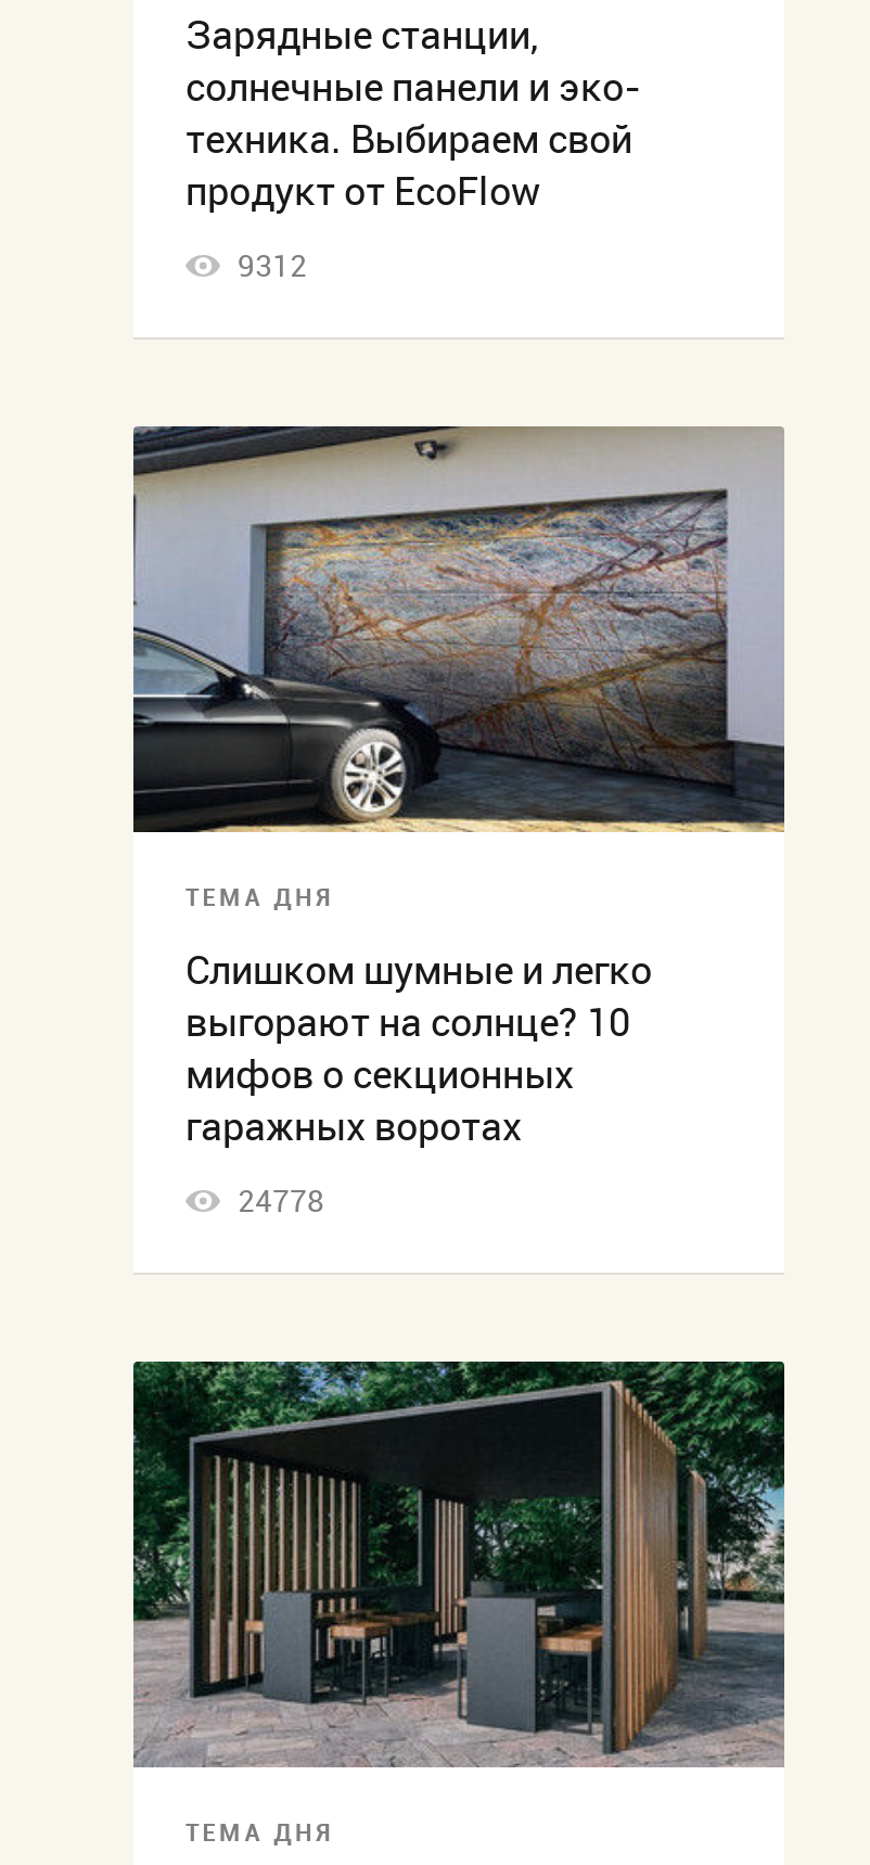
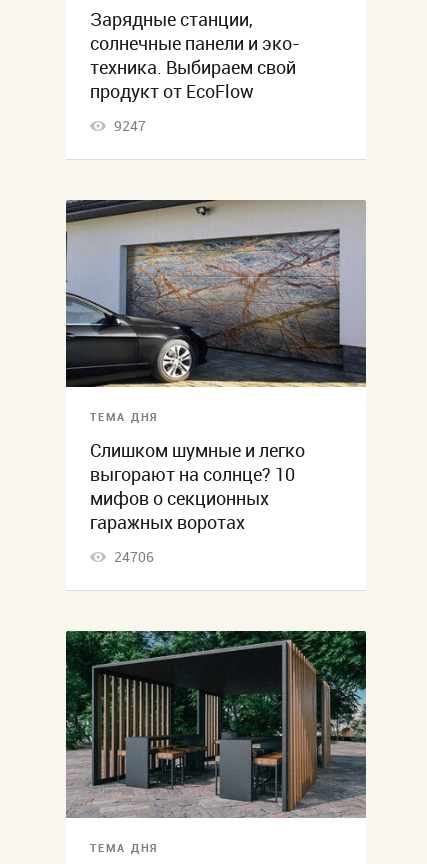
- 9312
+ 9247

- 24778
+ 24706
